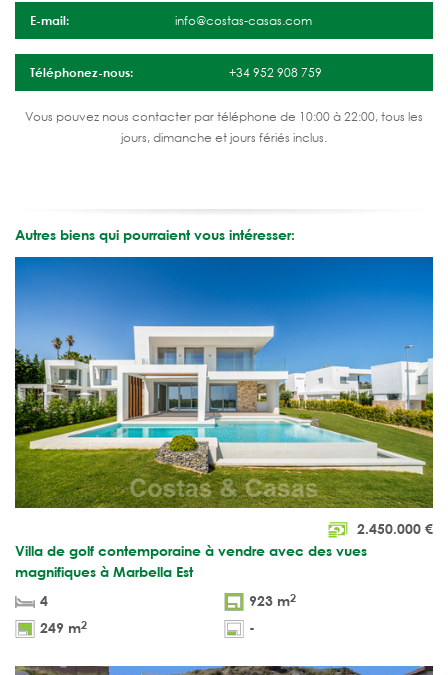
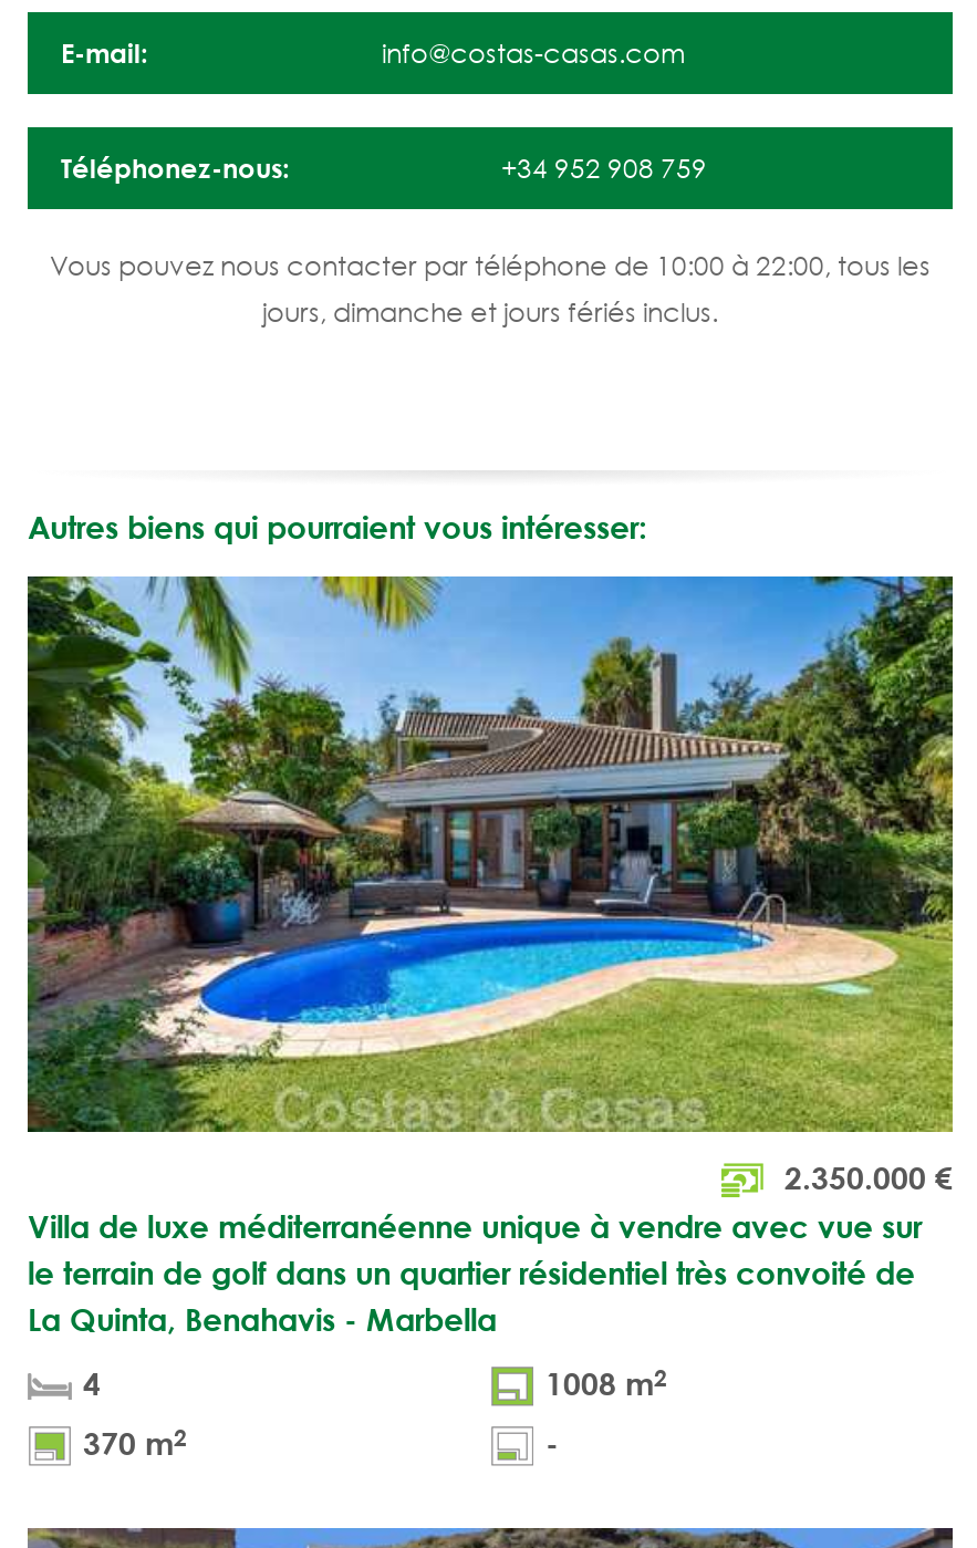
- [image]
- 2.450.000 €
- Villa de golf contemporaine à vendre avec des vues
- magnifiques à Marbella Est
+ [image]
+ 2.350.000 €
+ Villa de luxe méditerranéenne unique à vendre avec vue sur
+ le terrain de golf dans un quartier résidentiel très convoité de
+ La Quinta, Benahavis - Marbella

- 923 m2
+ 1008 m2

- 249 m2
+ 370 m2
